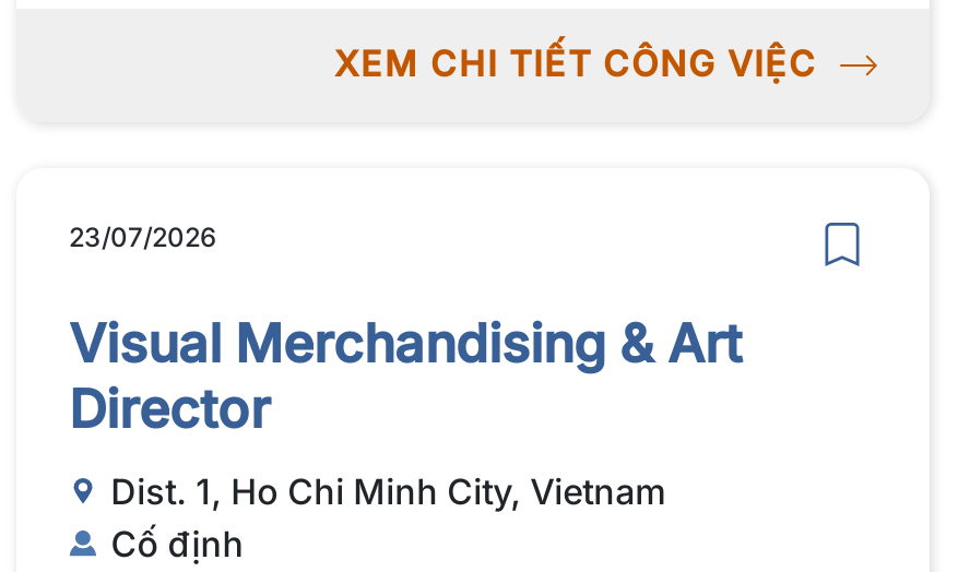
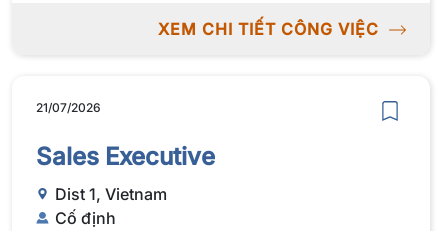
- 23/07/2026
+ 21/07/2026

- Visual Merchandising & Art
- Director
- Dist. 1, Ho Chi Minh City, Vietnam
+ Sales Executive
+ Dist 1, Vietnam
